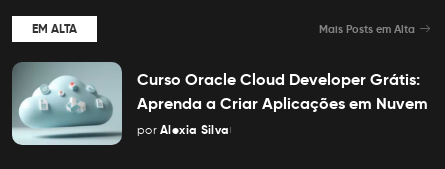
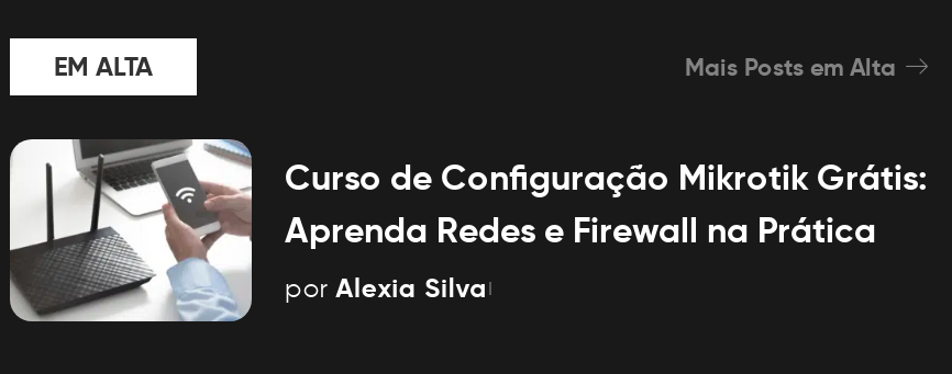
- [image]
- Curso Oracle Cloud Developer Grátis:
+ [image]
+ Curso de Configuração Mikrotik Grátis:

- Aprenda a Criar Aplicações em Nuvem
+ Aprenda Redes e Firewall na Prática
